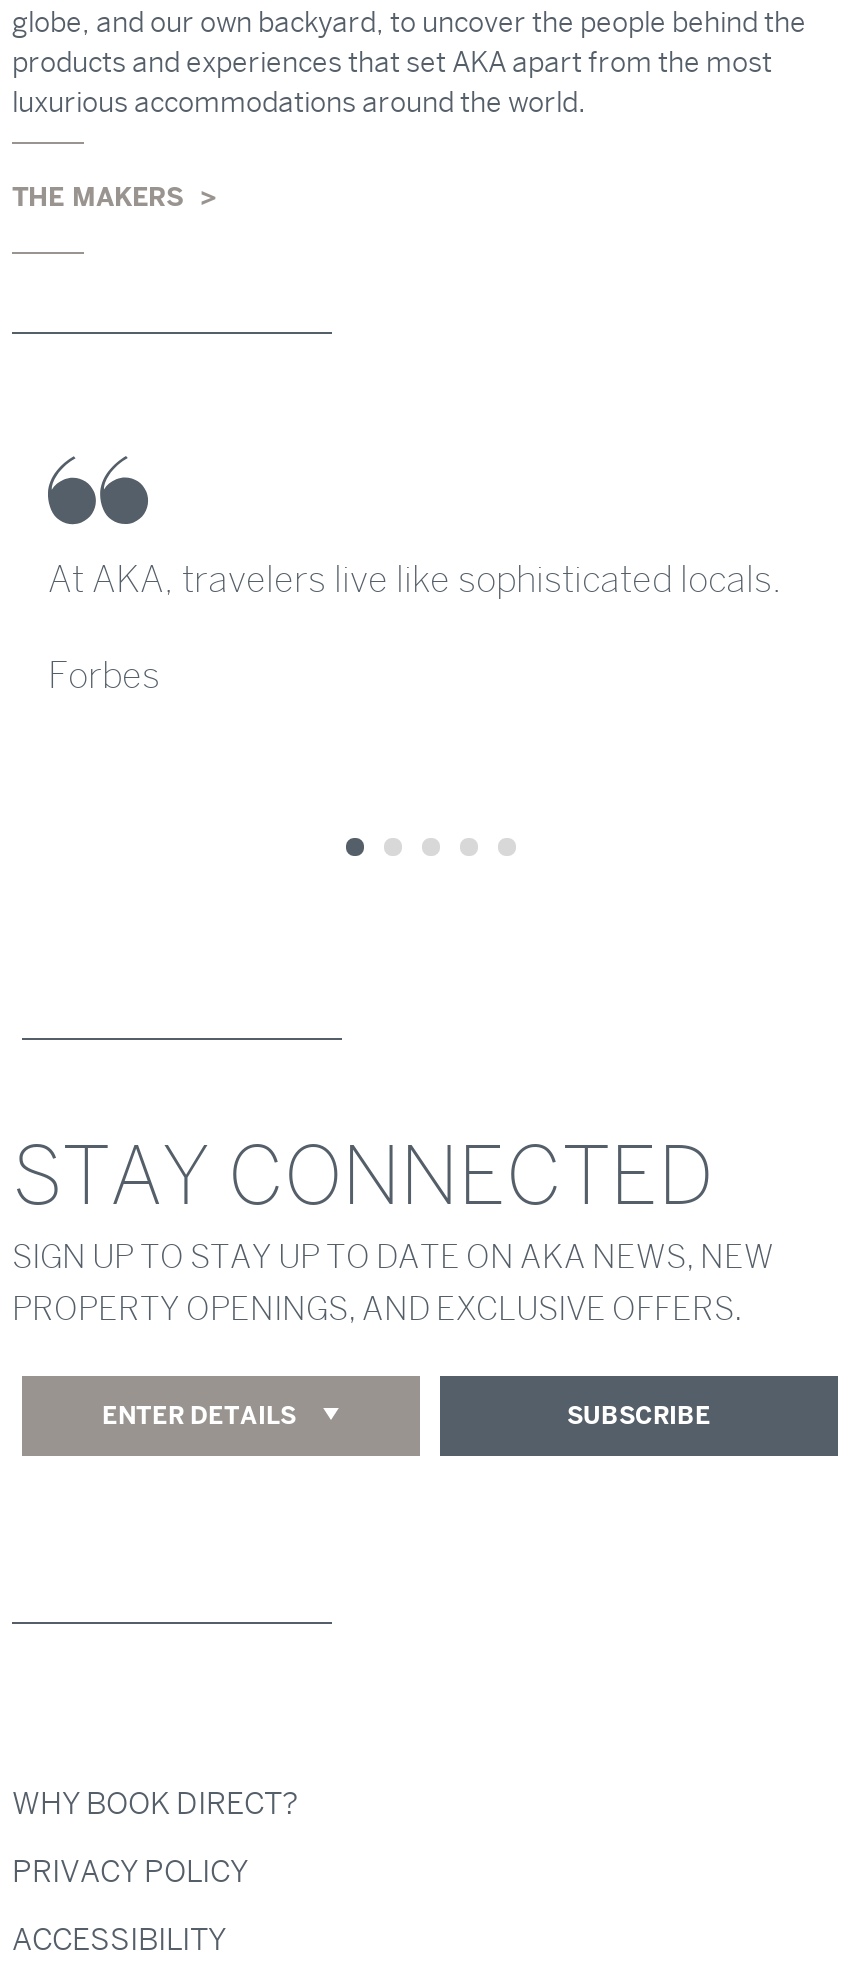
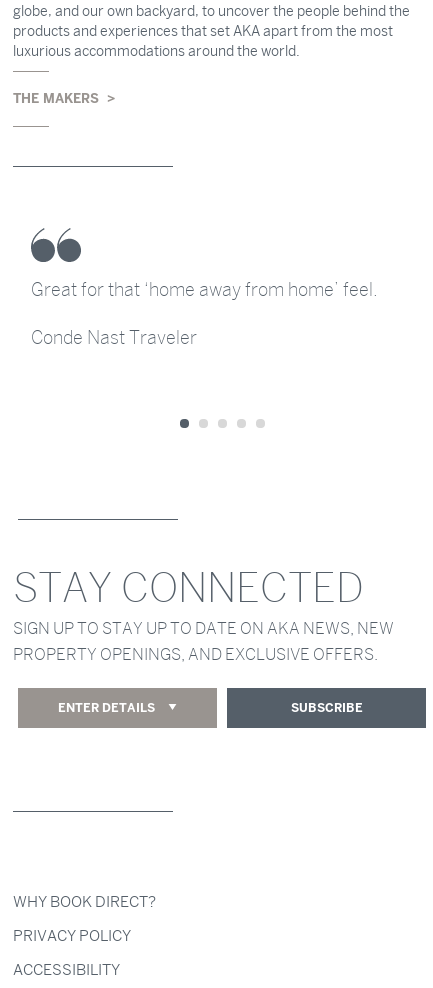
- At AKA, travelers live like sophisticated locals.
+ Great for that ‘home away from home’ feel.

- Forbes
+ Conde Nast Traveler
